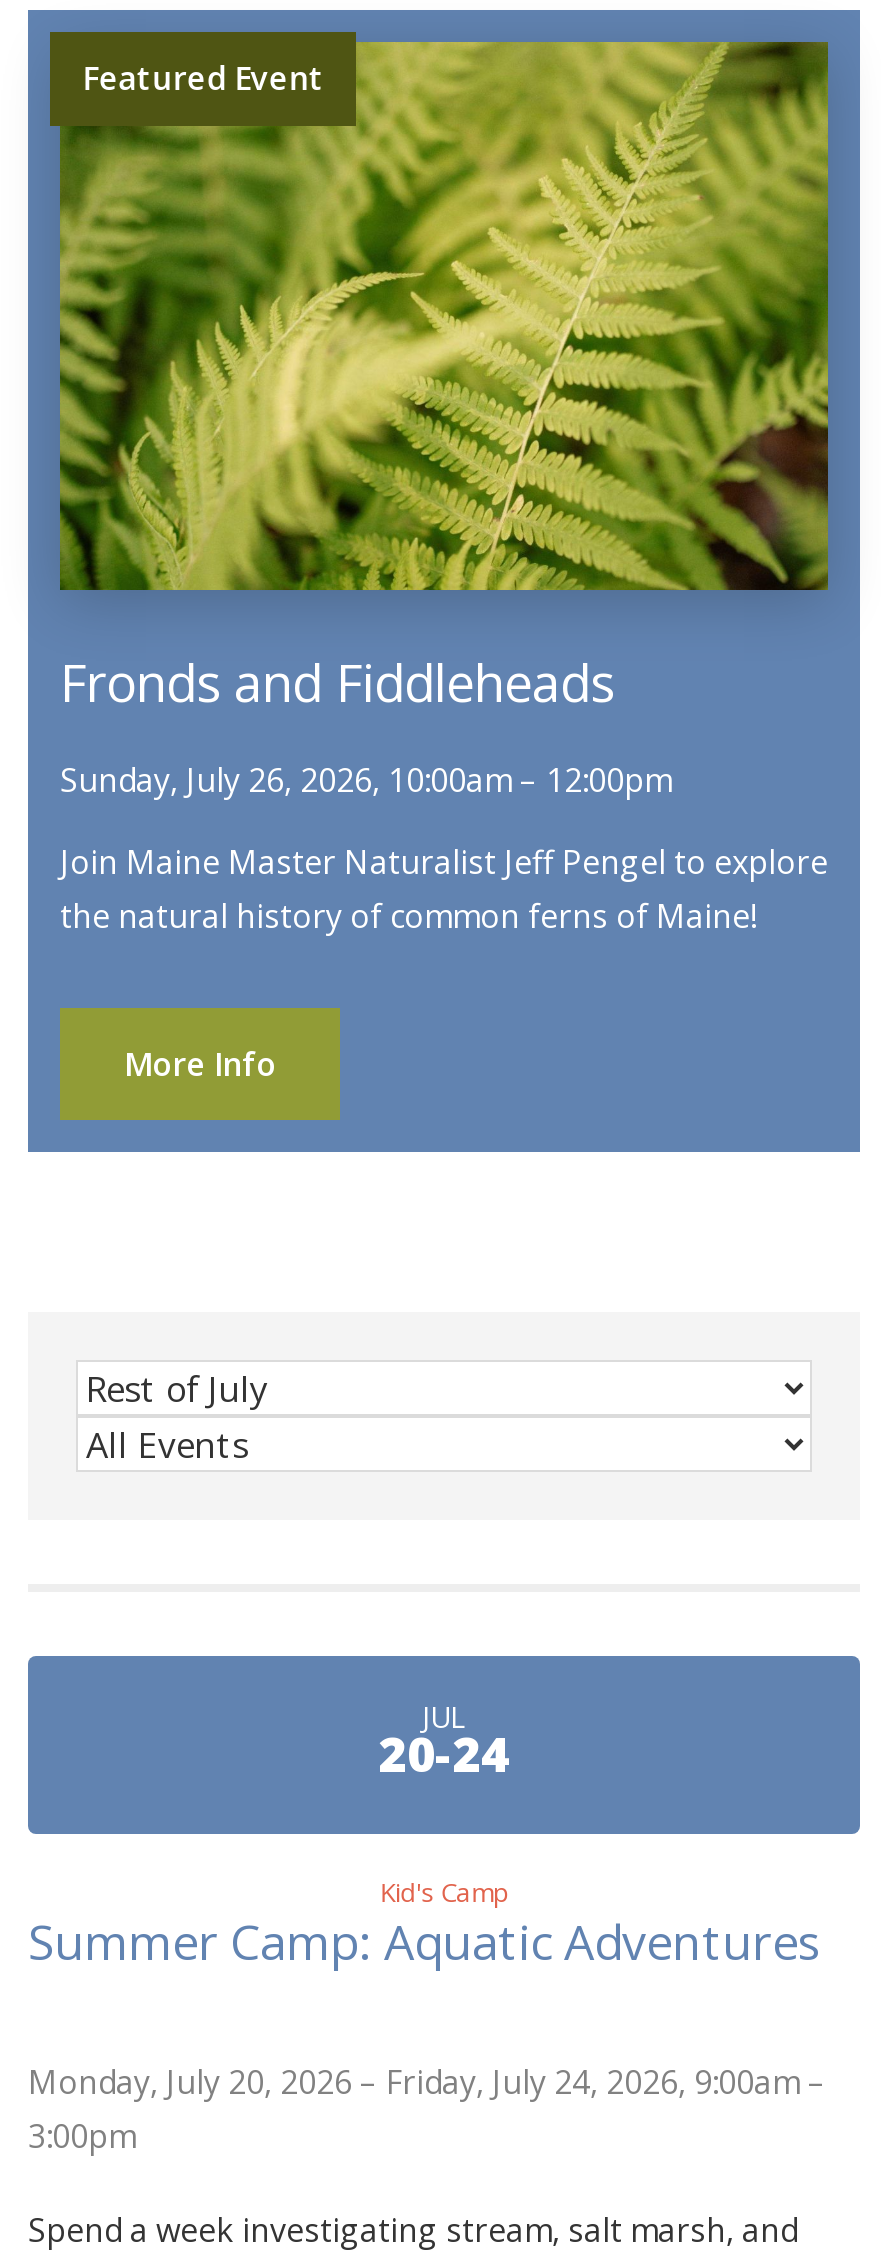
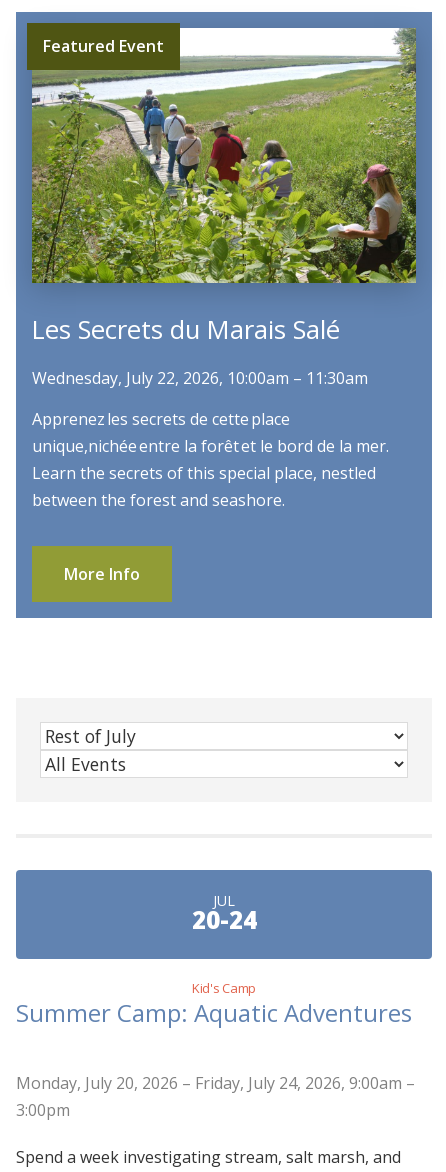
- [image]
- Fronds and Fiddleheads
+ [image]
+ Les Secrets du Marais Salé

- Sunday, July 26, 2026, 10:00am – 12:00pm
+ Wednesday, July 22, 2026, 10:00am – 11:30am

- Join Maine Master Naturalist Jeff Pengel to explore
- the natural history of common ferns of Maine!
+ Apprenez les secrets de cette place
+ unique,nichée entre la forêt et le bord de la mer.
+ Learn the secrets of this special place, nestled
+ between the forest and seashore.
